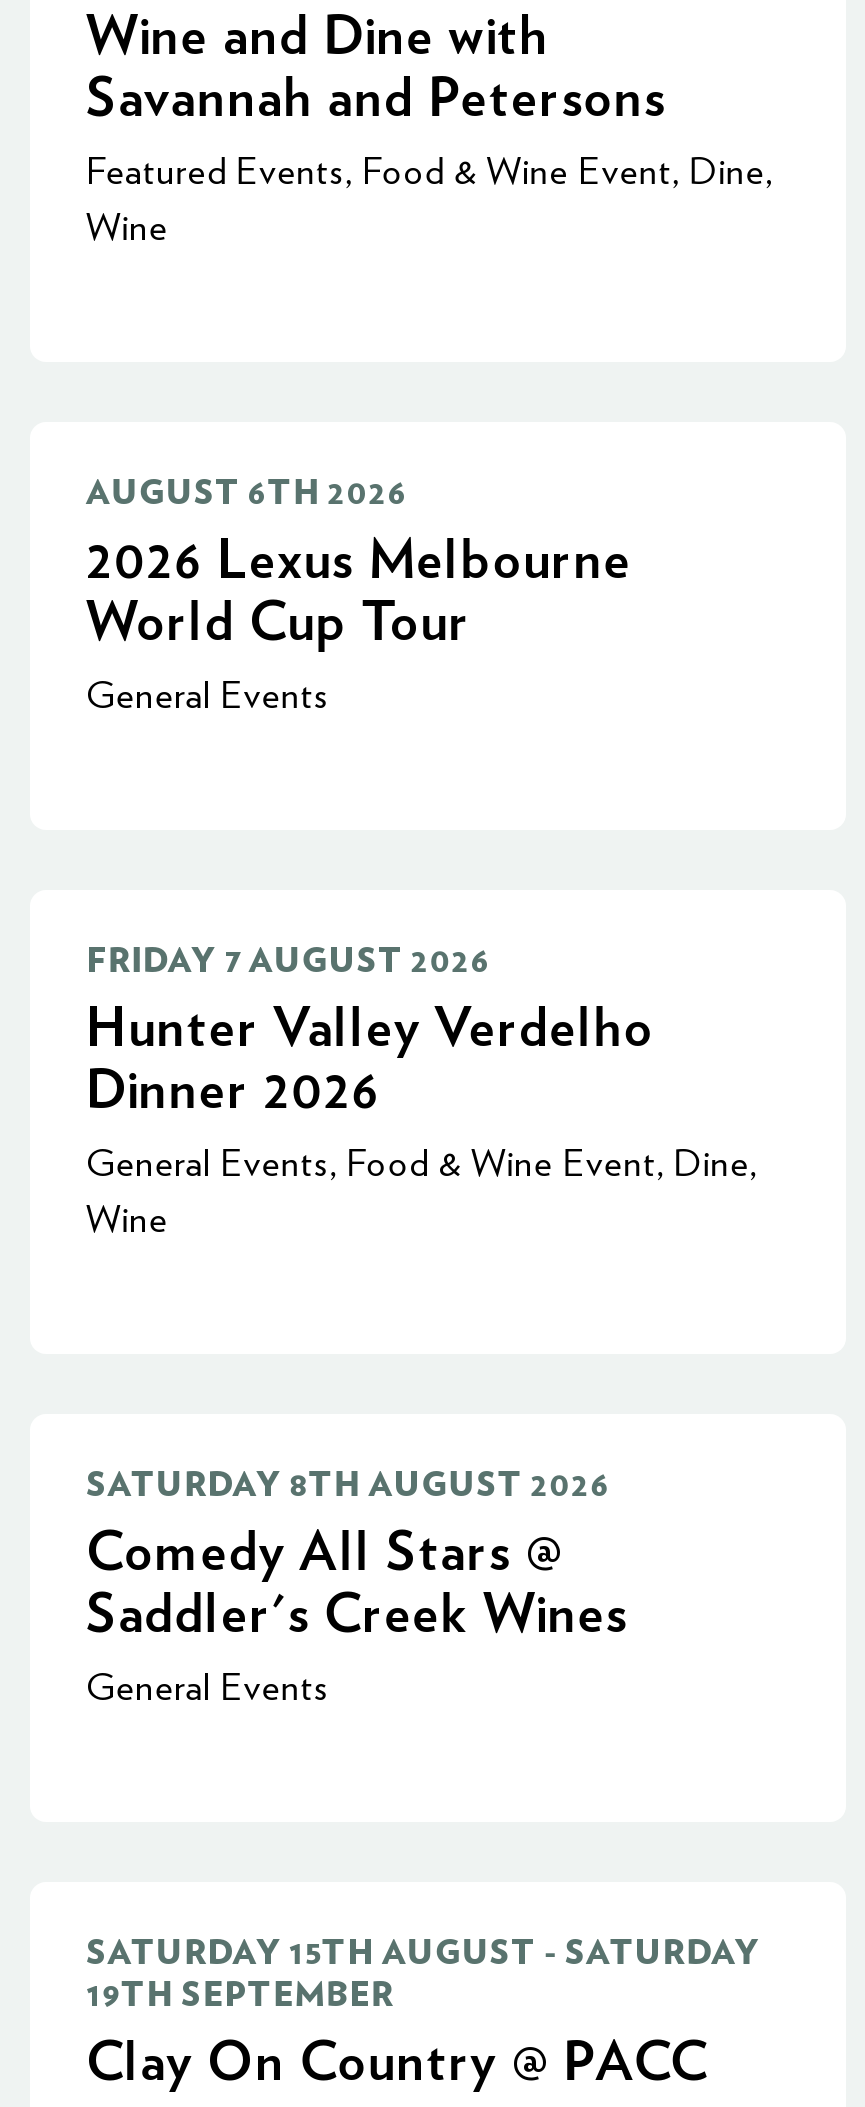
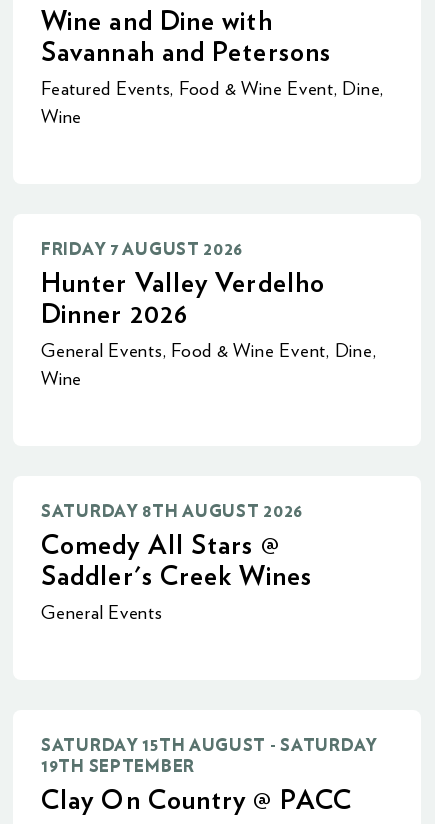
- AUGUST 6TH 2026
- 2026 Lexus Melbourne
- World Cup Tour
- General Events
